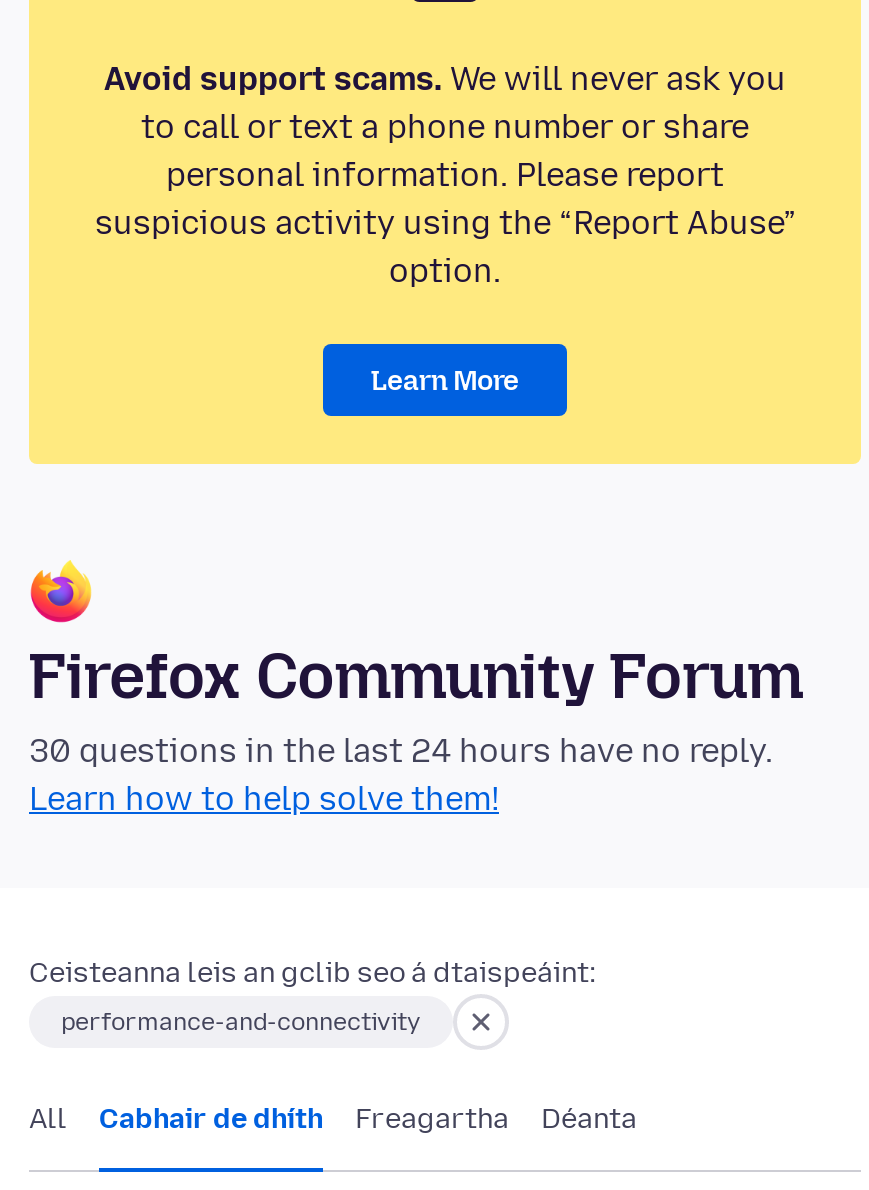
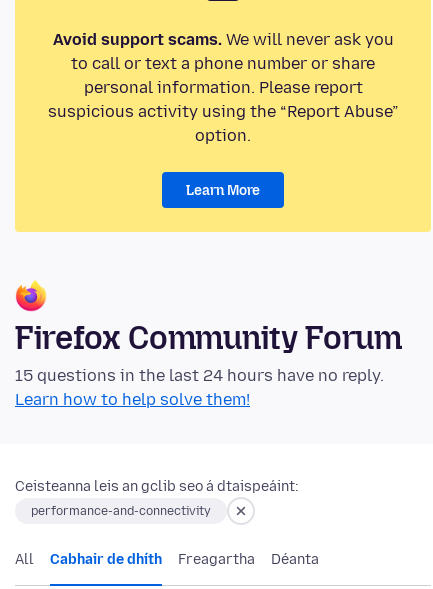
- 30 questions in the last 24 hours have no reply.
+ 15 questions in the last 24 hours have no reply.
